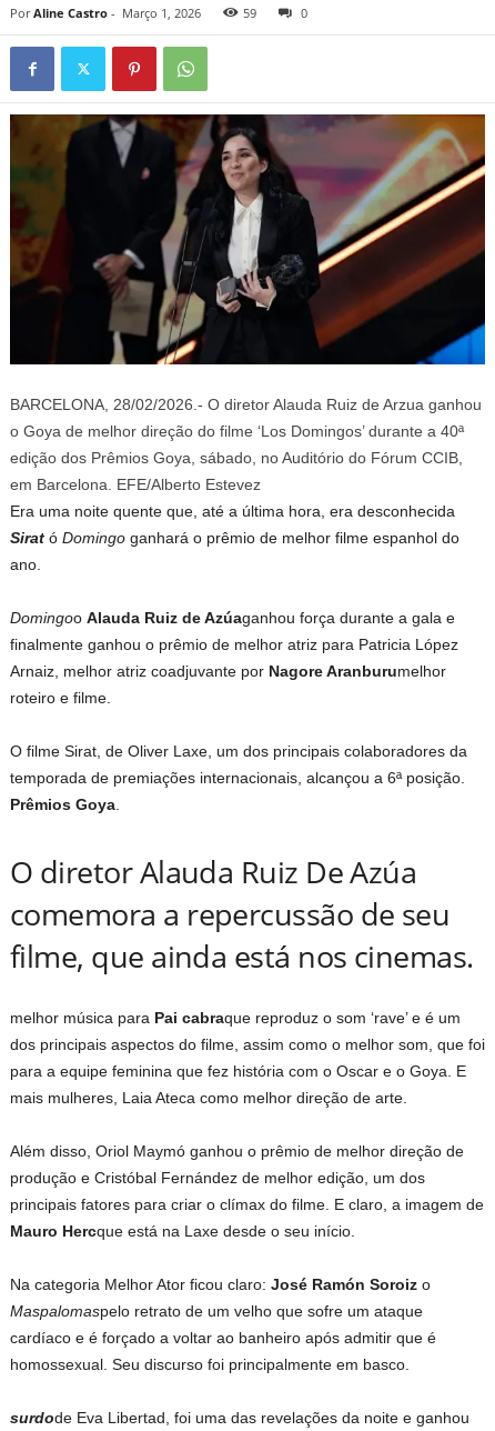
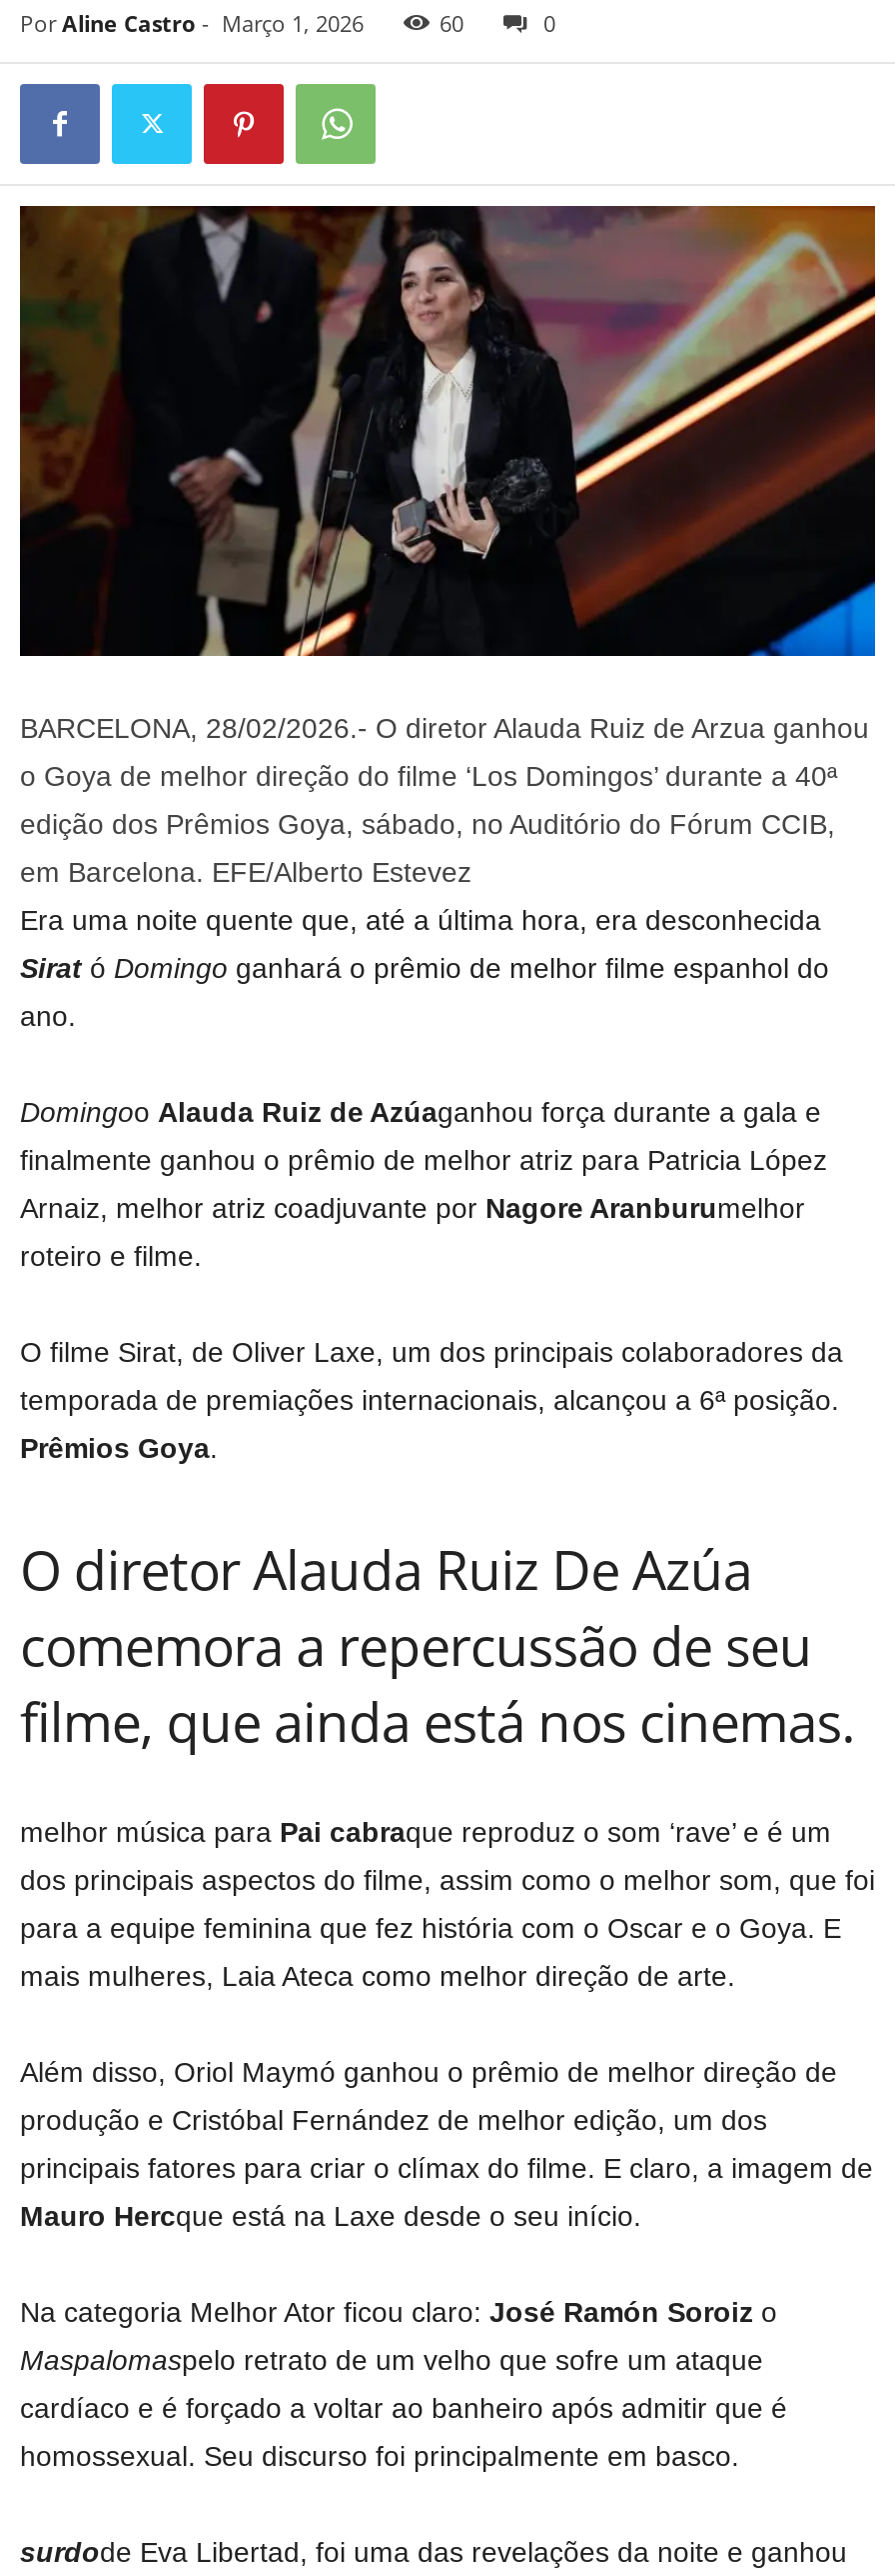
- 59
+ 60
